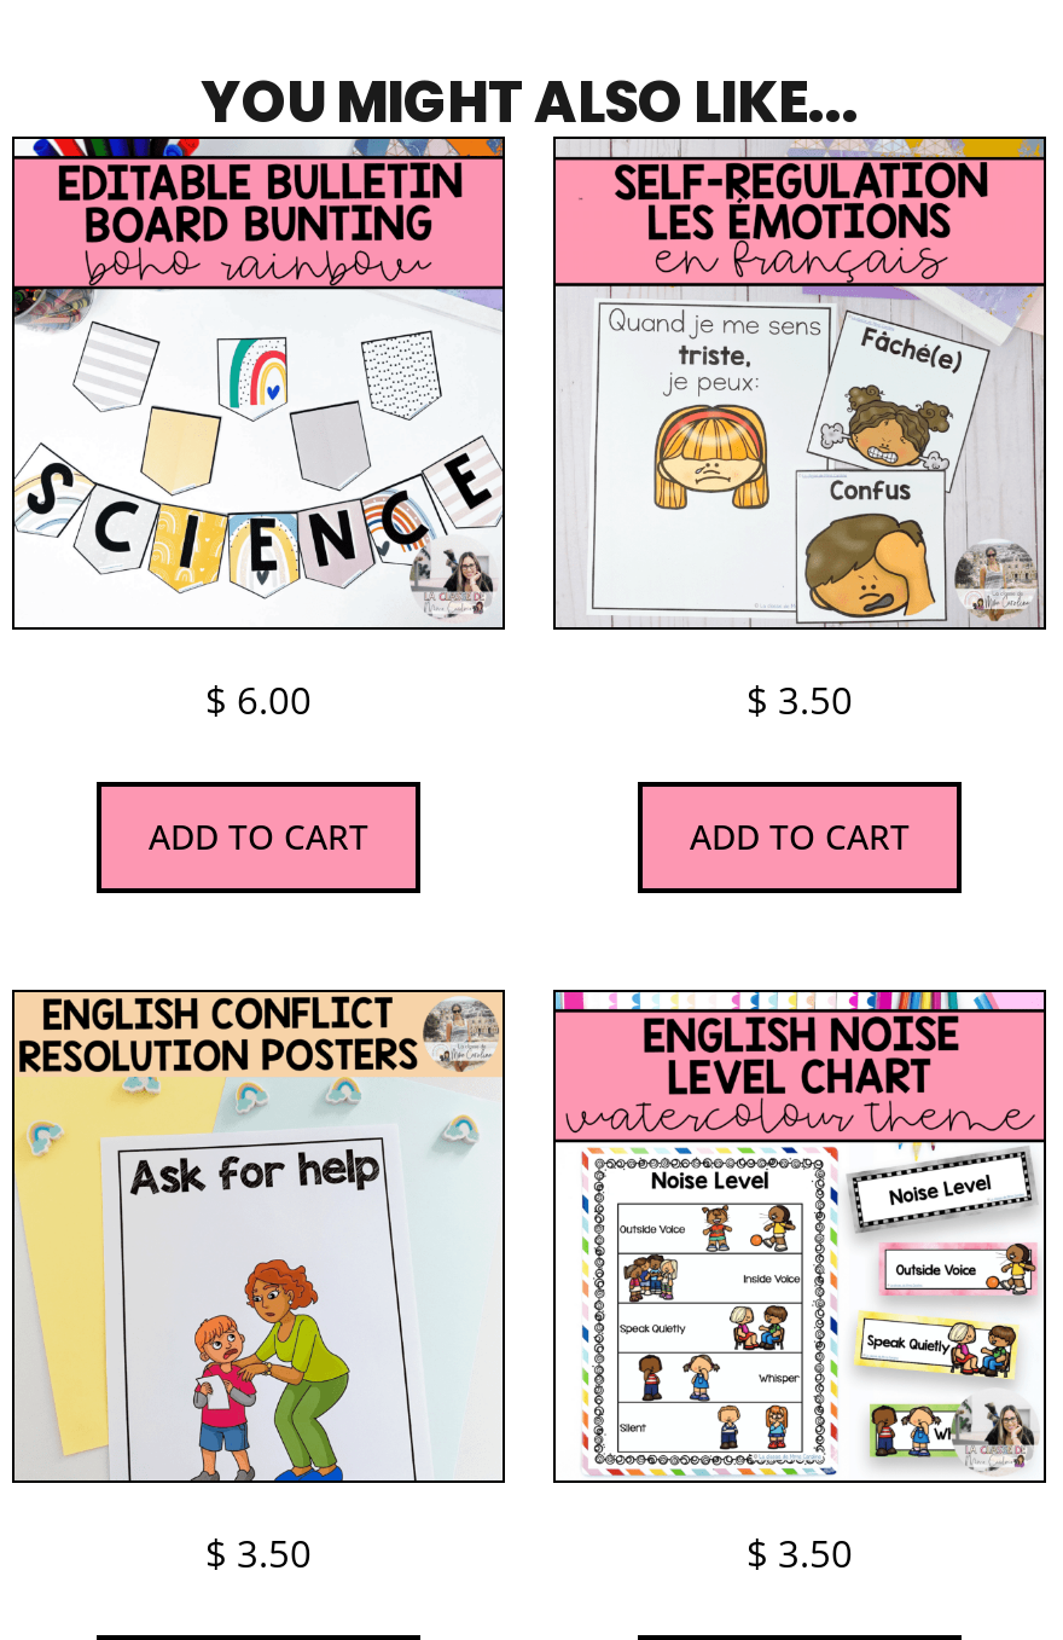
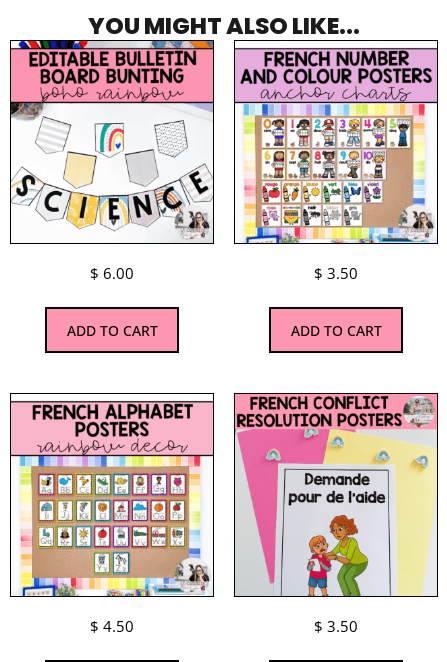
- [image]
+ [image]

- [image]
- $3.50
+ [image]
+ $4.50

- [image]
+ [image]
